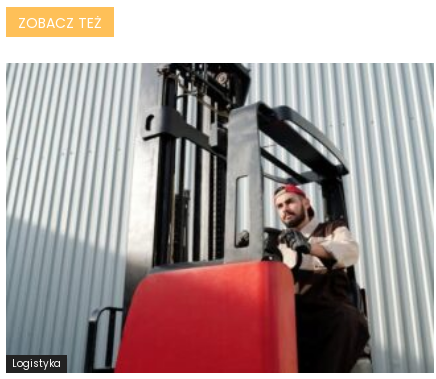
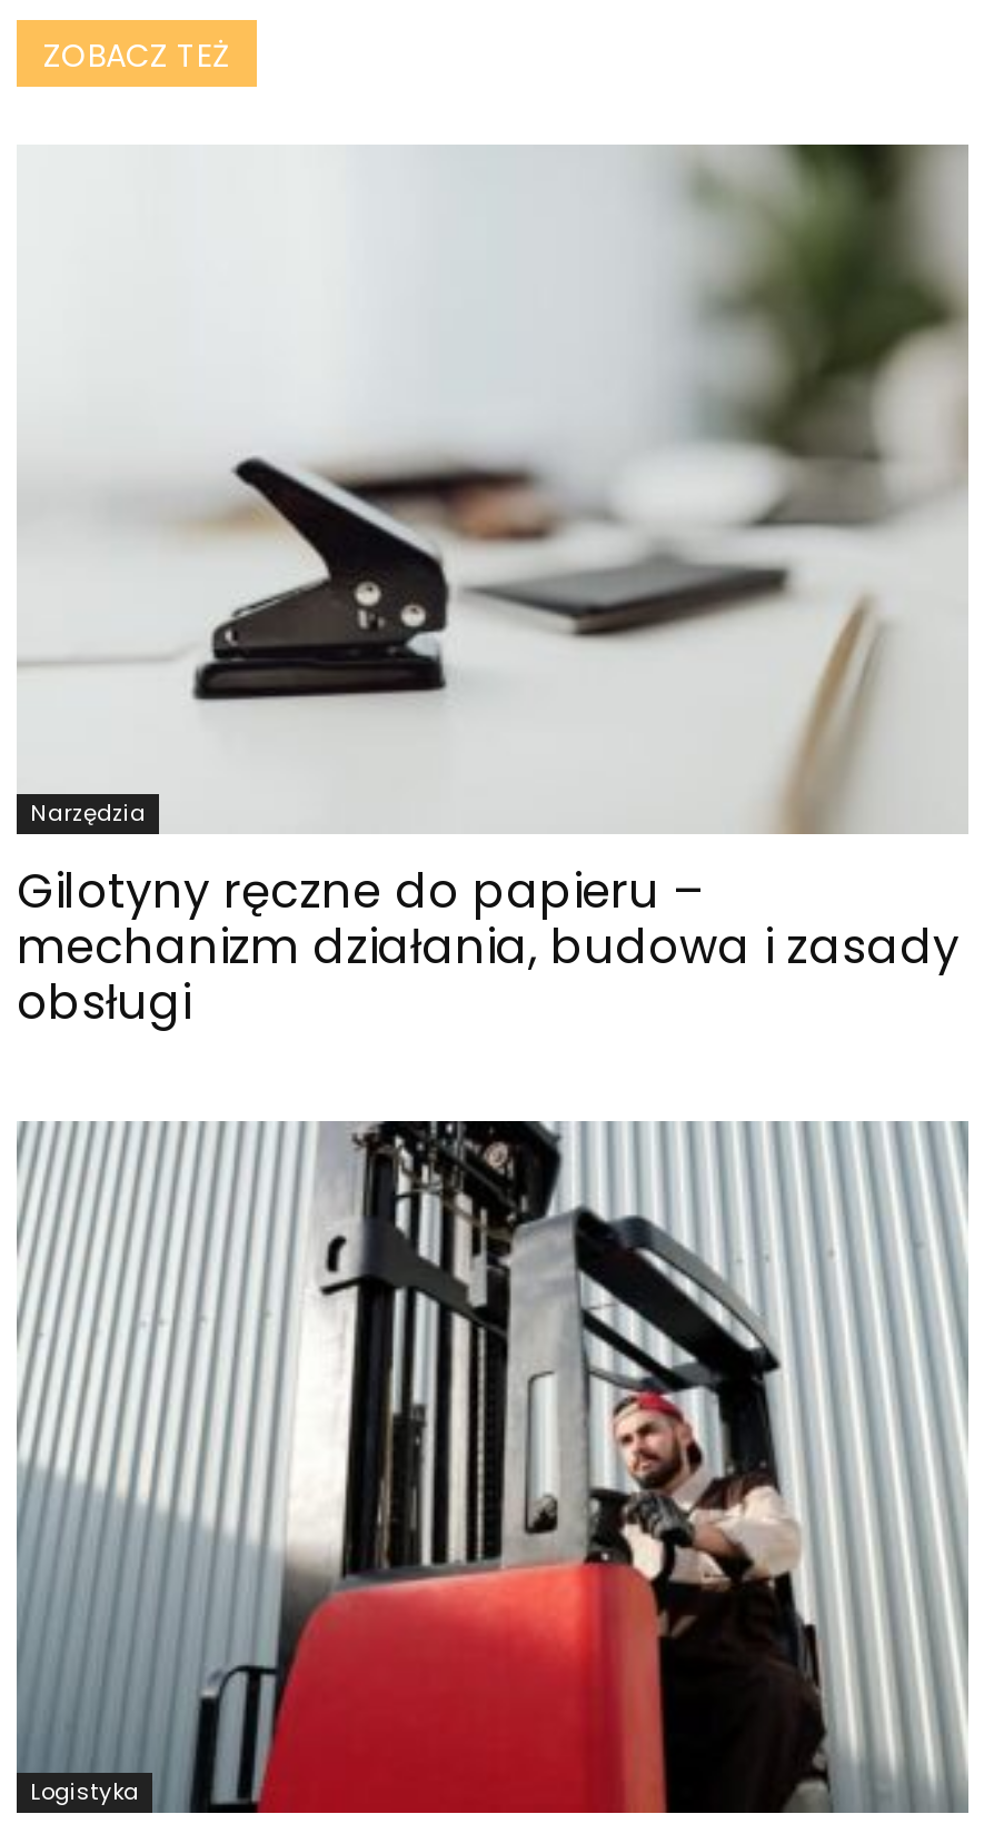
+ [image]
+ Narzędzia
+ Gilotyny ręczne do papieru –
+ mechanizm działania, budowa i zasady
+ obsługi
